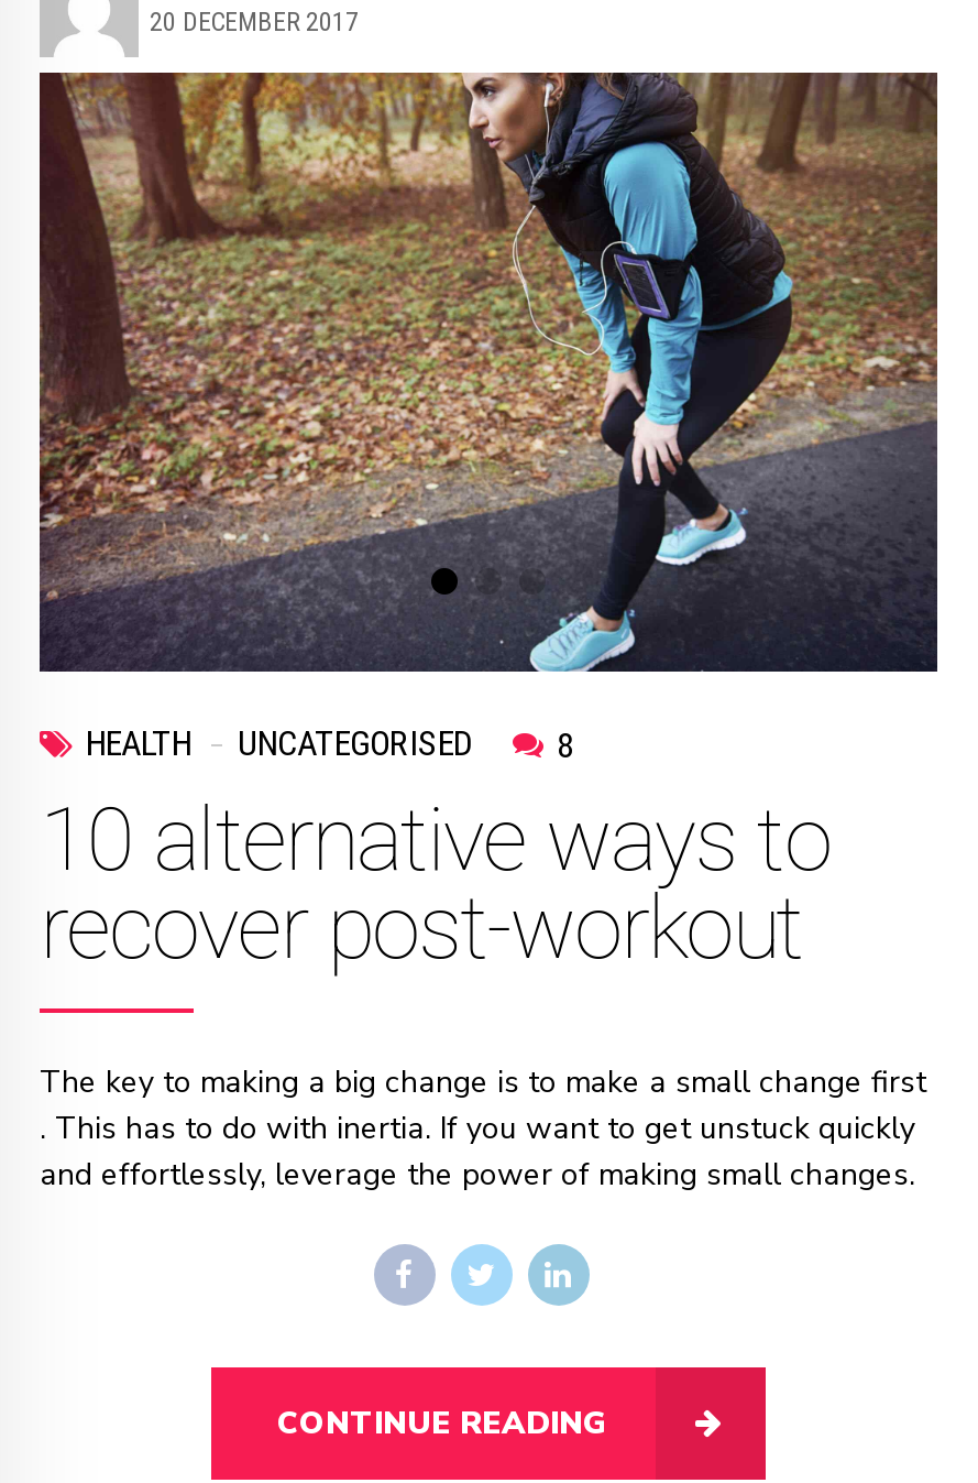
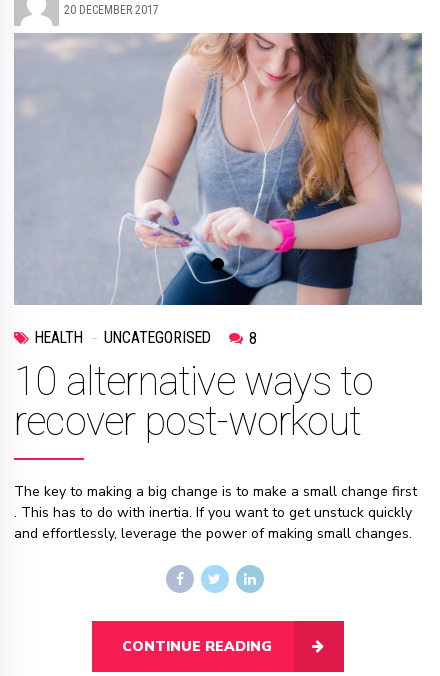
- [image]
+ [image]
